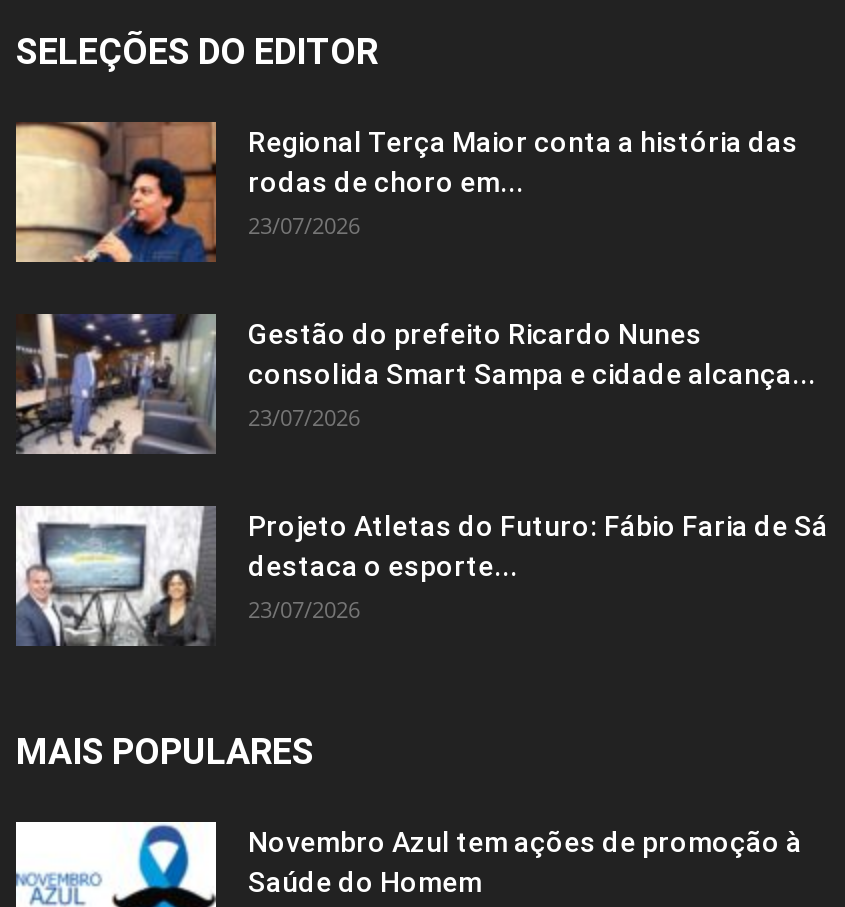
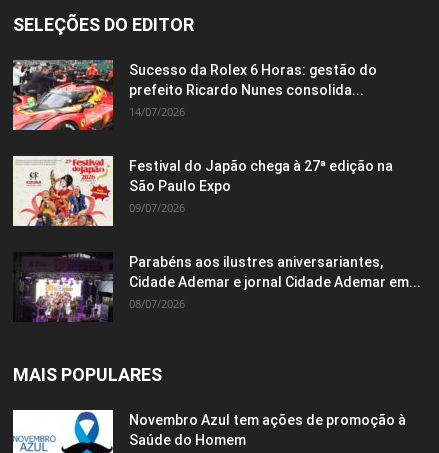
- [image]
- Regional Terça Maior conta a história das
- rodas de choro em...
- 23/07/2026
+ [image]
+ Sucesso da Rolex 6 Horas: gestão do
+ prefeito Ricardo Nunes consolida...
+ 14/07/2026

- [image]
- Gestão do prefeito Ricardo Nunes
- consolida Smart Sampa e cidade alcança...
- 23/07/2026
+ [image]
+ Festival do Japão chega à 27ª edição na
+ São Paulo Expo
+ 09/07/2026

- [image]
- Projeto Atletas do Futuro: Fábio Faria de Sá
- destaca o esporte...
- 23/07/2026
+ [image]
+ Parabéns aos ilustres aniversariantes,
+ Cidade Ademar e jornal Cidade Ademar em...
+ 08/07/2026
